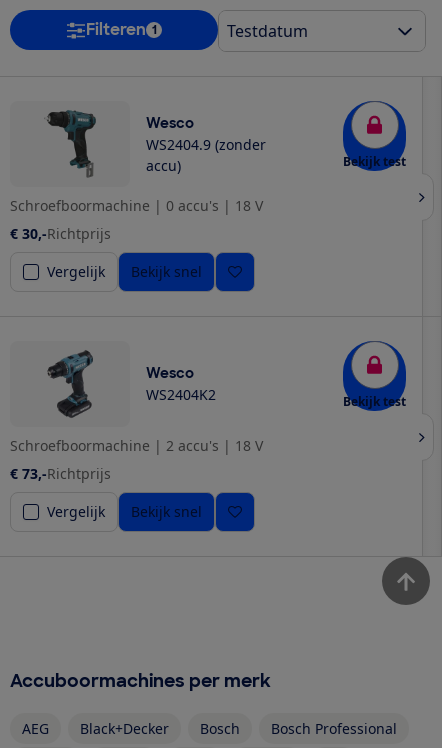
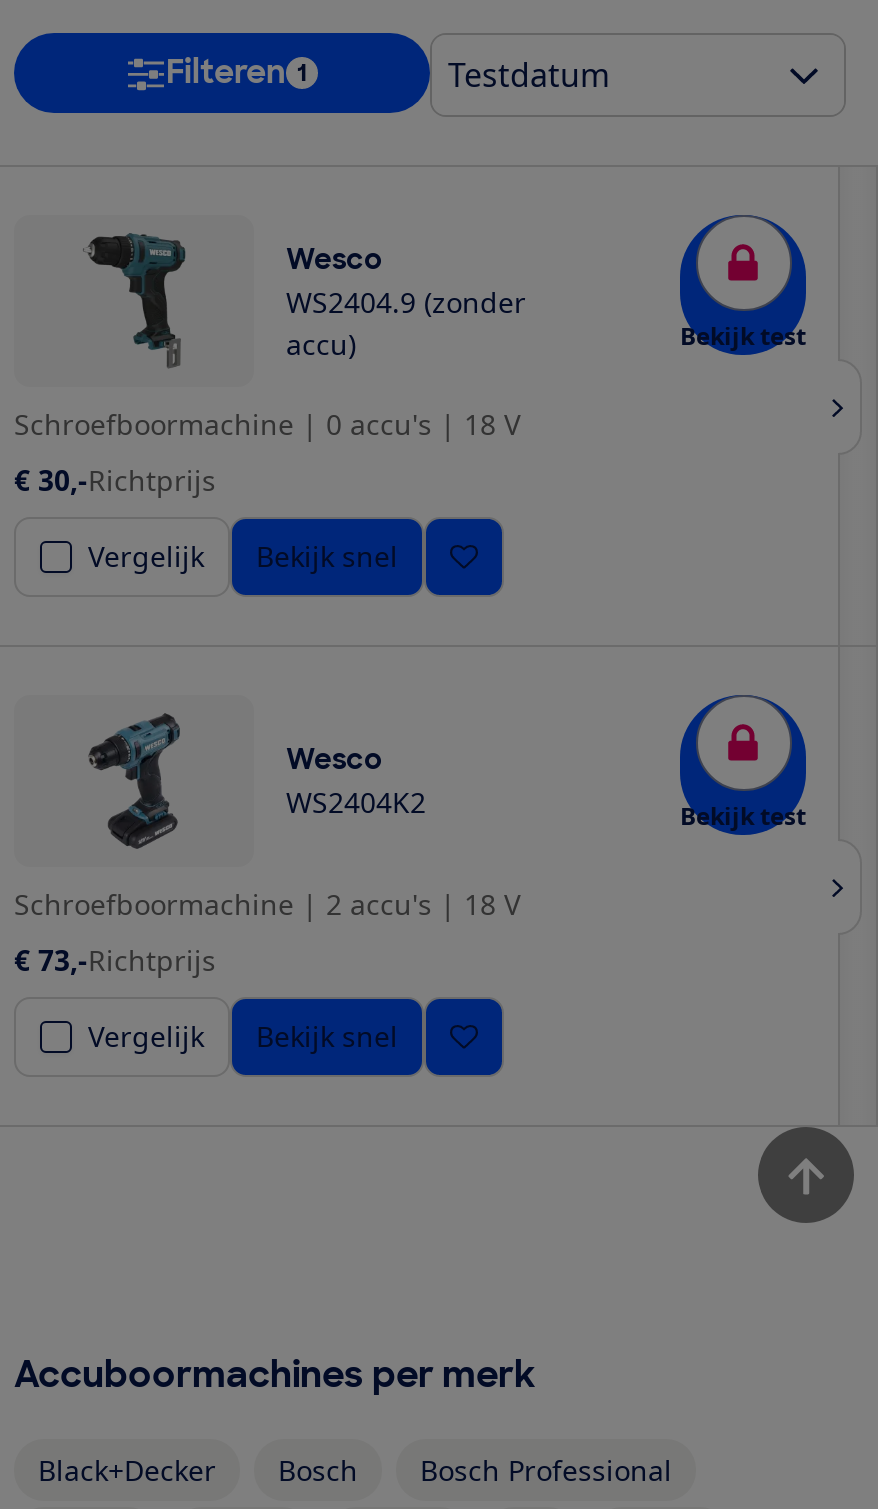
- AEG
